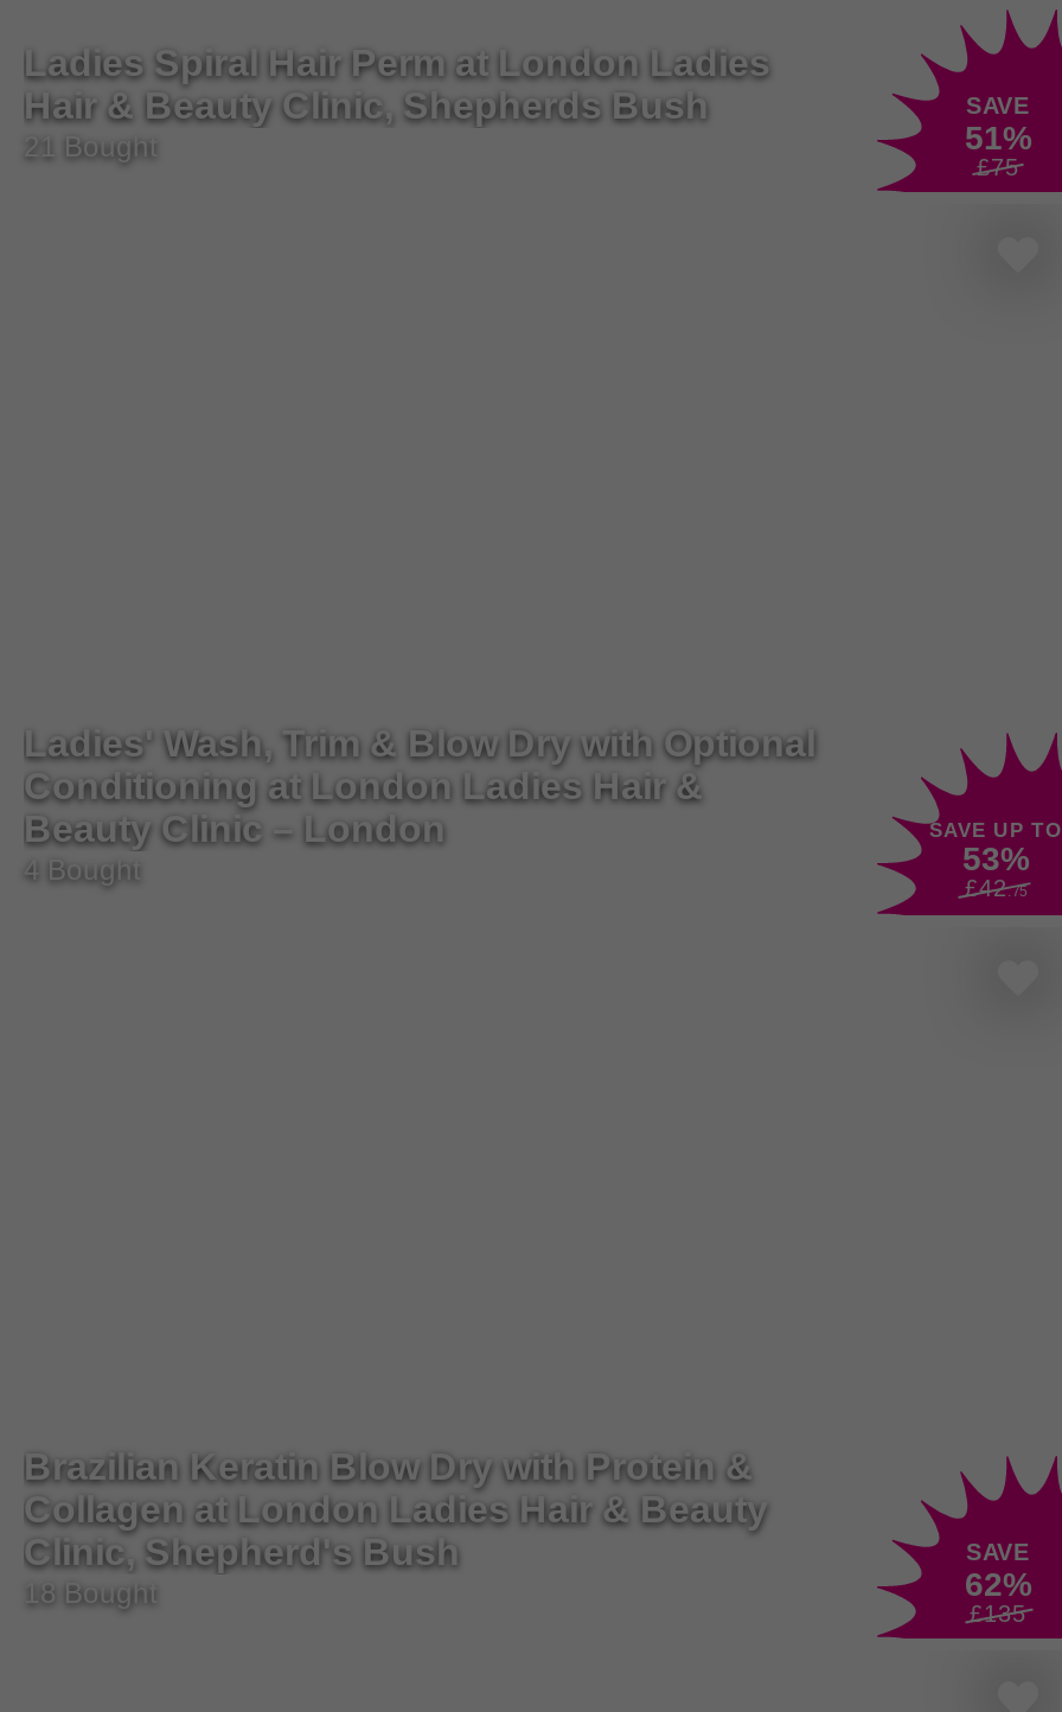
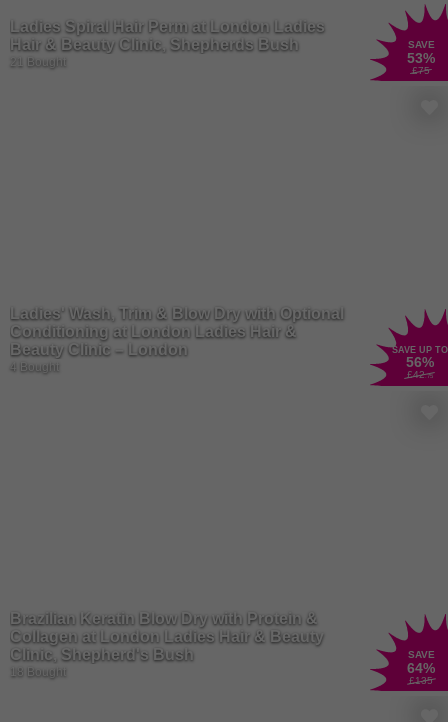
- 51%
+ 53%

- 53%
+ 56%

- 62%
+ 64%
